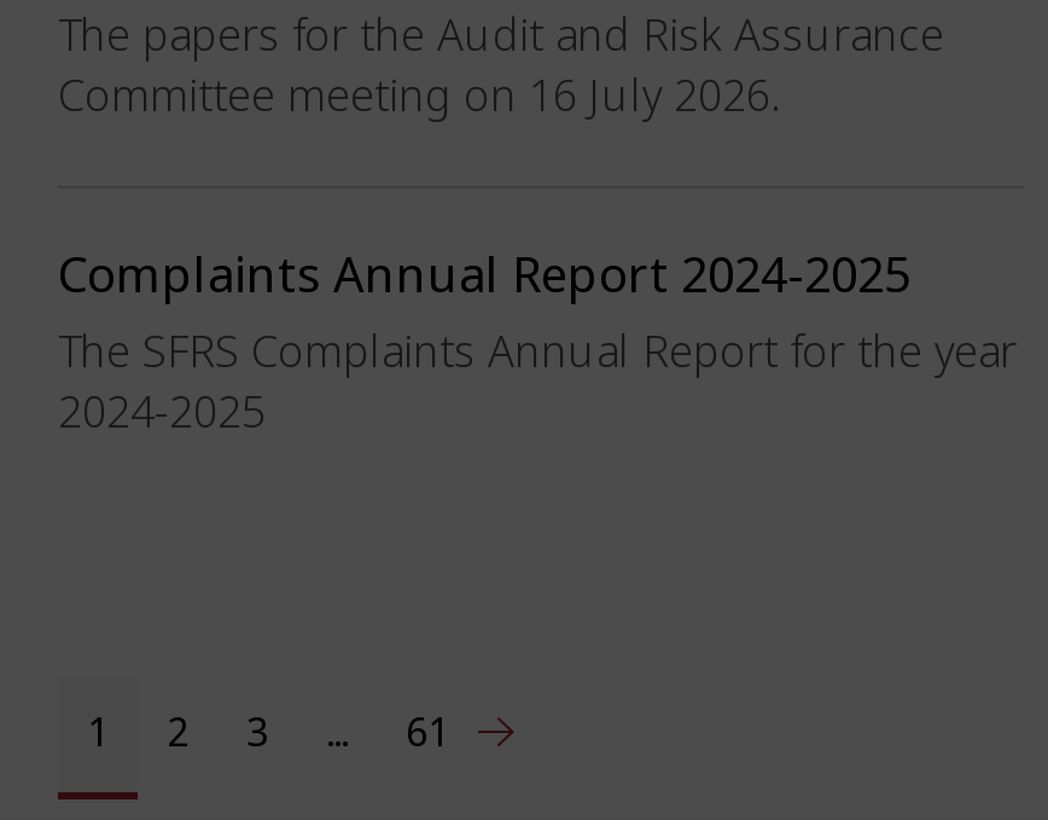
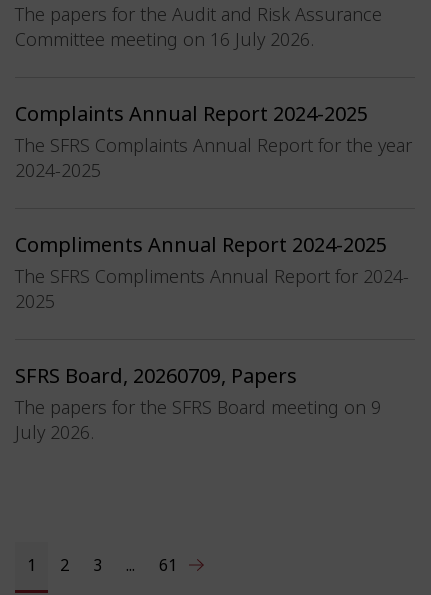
+ Compliments Annual Report 2024-2025
+ The SFRS Compliments Annual Report for 2024-
+ 2025
+ SFRS Board, 20260709, Papers
+ The papers for the SFRS Board meeting on 9
+ July 2026.
